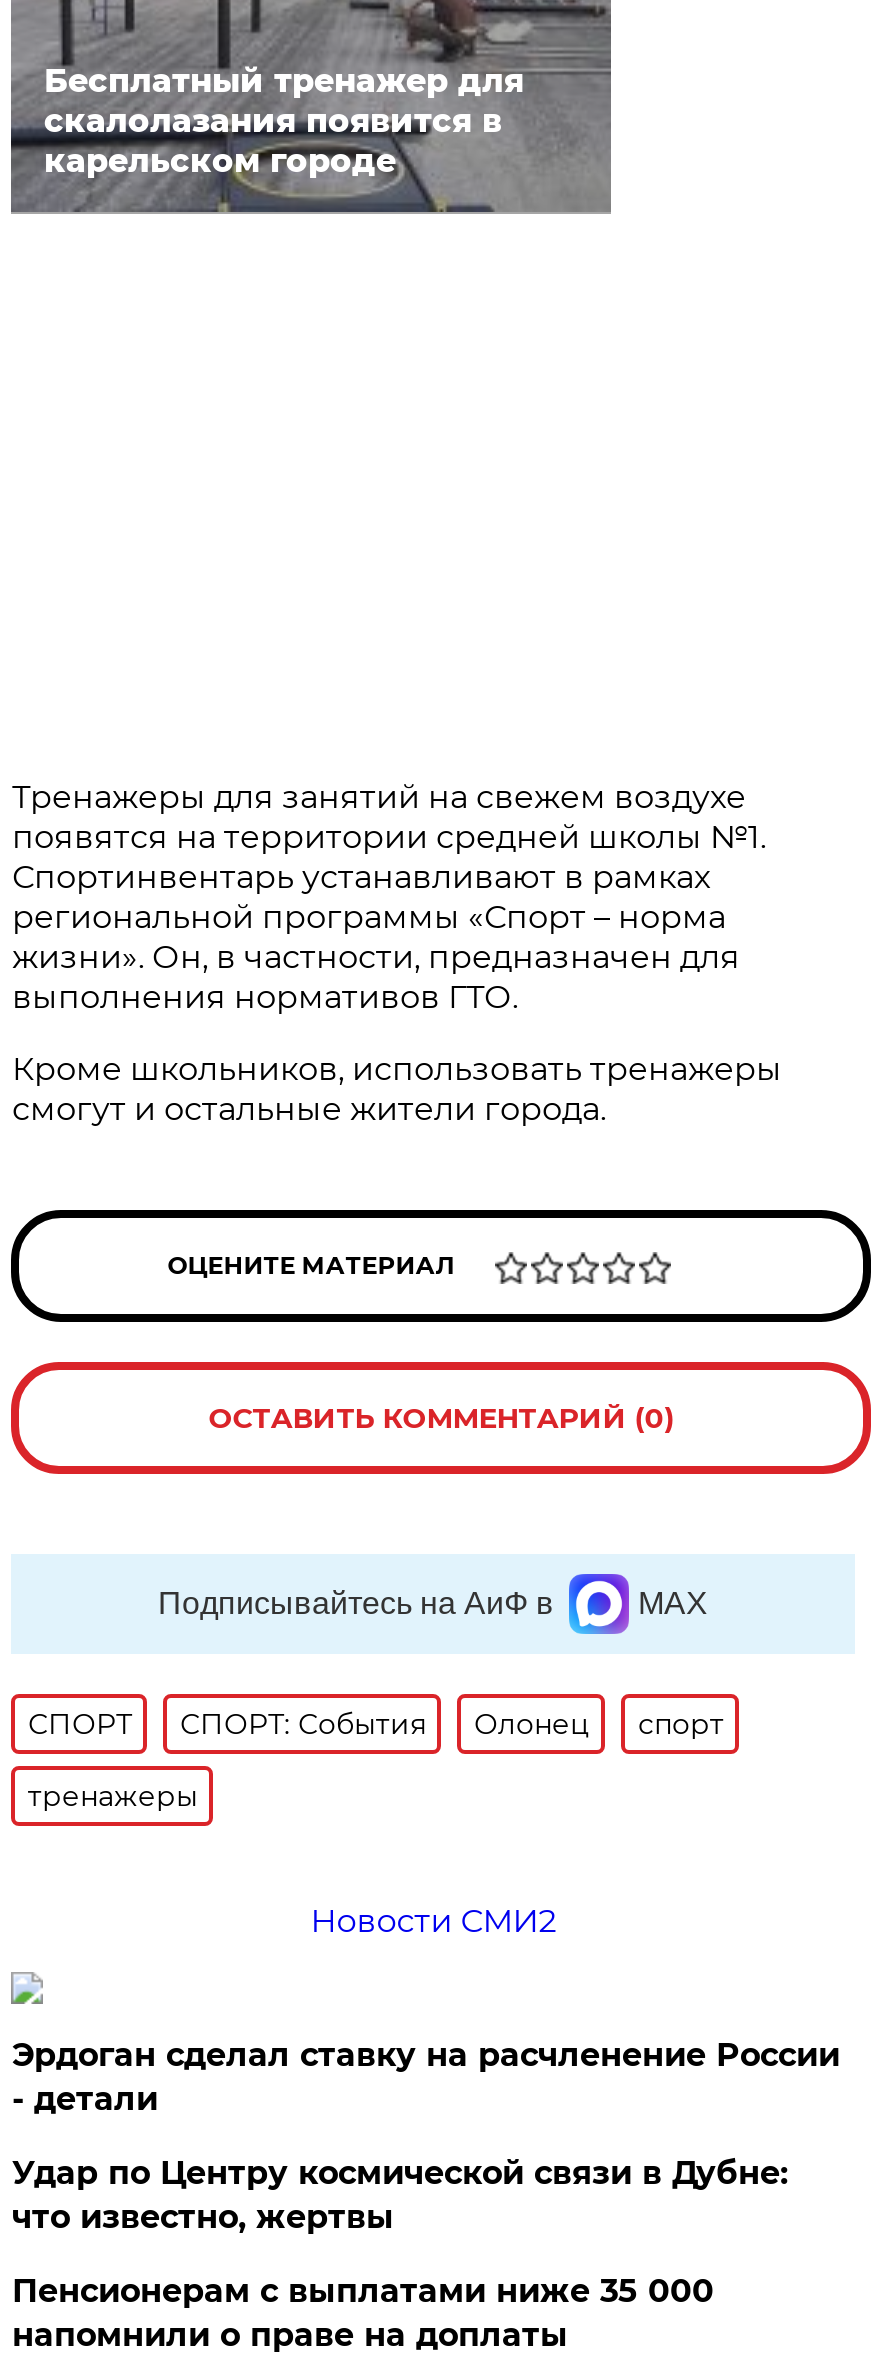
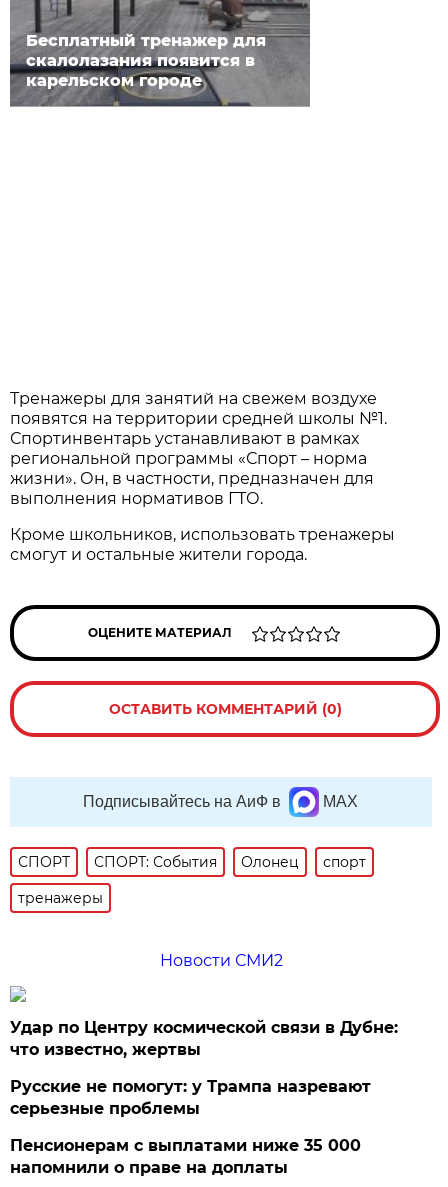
- Эрдоган сделал ставку на расчленение России
- - детали

moved up: Удар по Центру космической связи в Дубне: | что известно, жертвы

+ Русские не помогут: у Трампа назревают
+ серьезные проблемы
